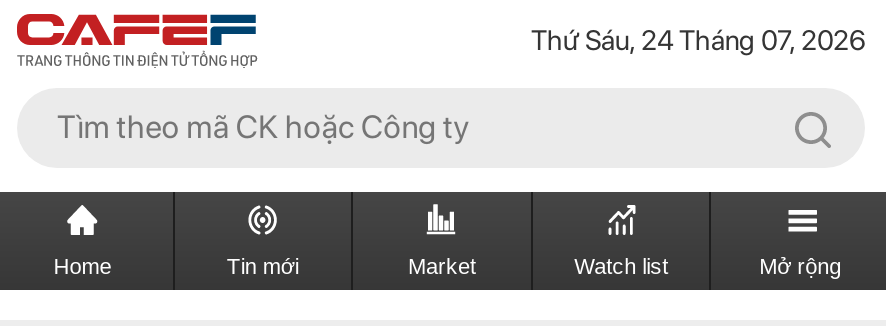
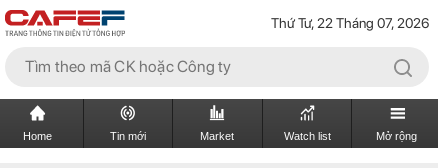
- Thứ Sáu, 24 Tháng 07, 2026
+ Thứ Tư, 22 Tháng 07, 2026
